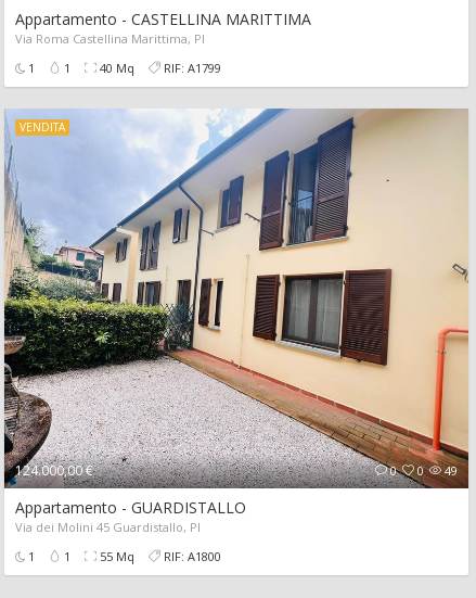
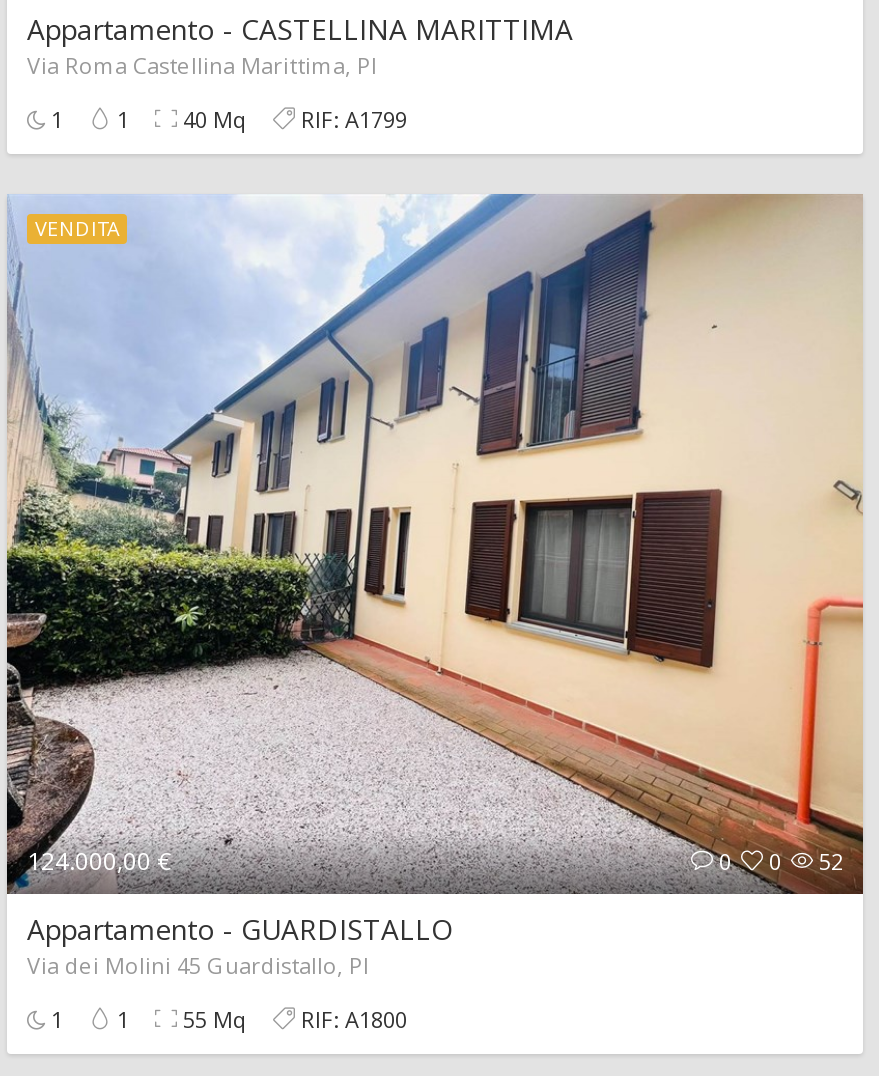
- 0 0 49
+ 0 0 52
